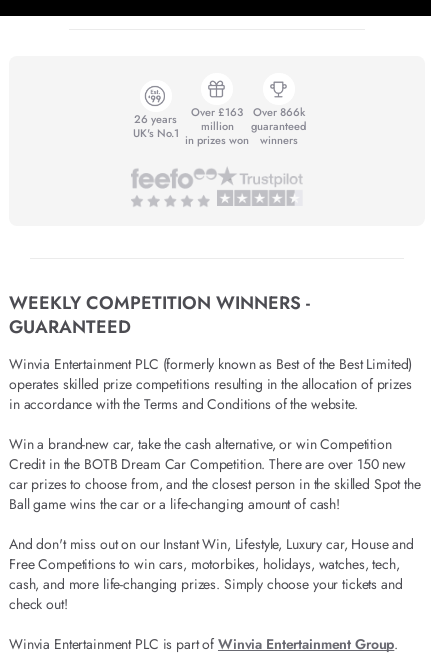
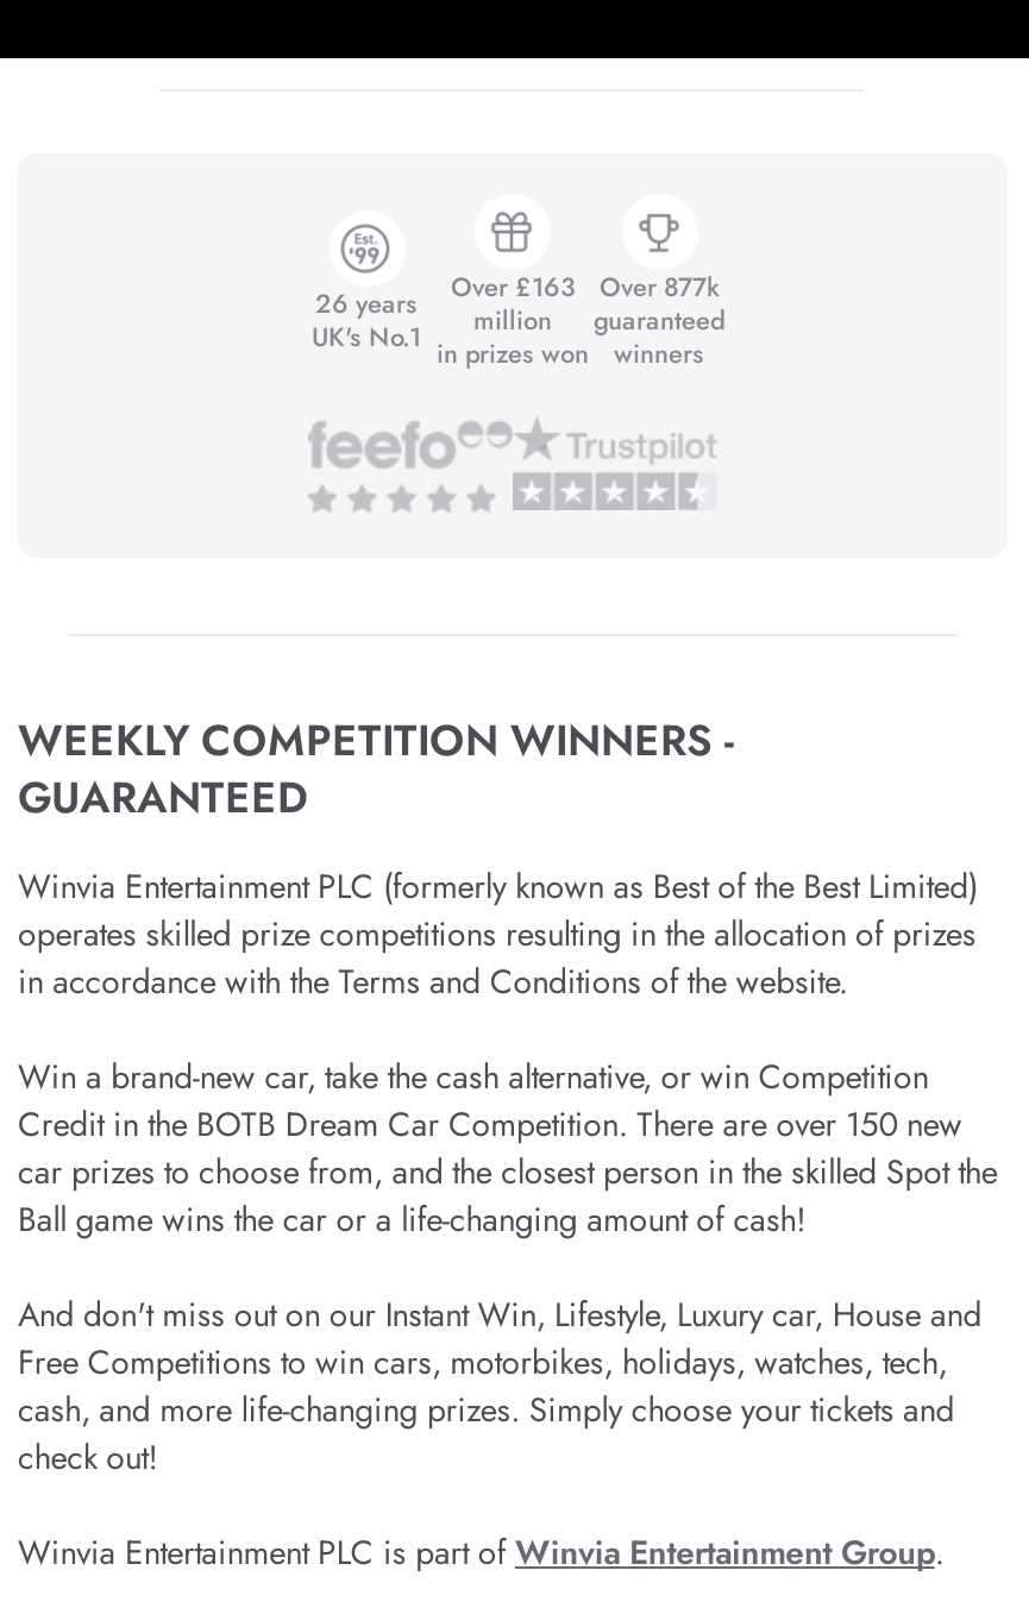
- UK's No.1 26 years in prizes won Over £163 million guaranteed Over 866k winners
+ UK's No.1 26 years in prizes won Over £163 million guaranteed Over 877k winners
